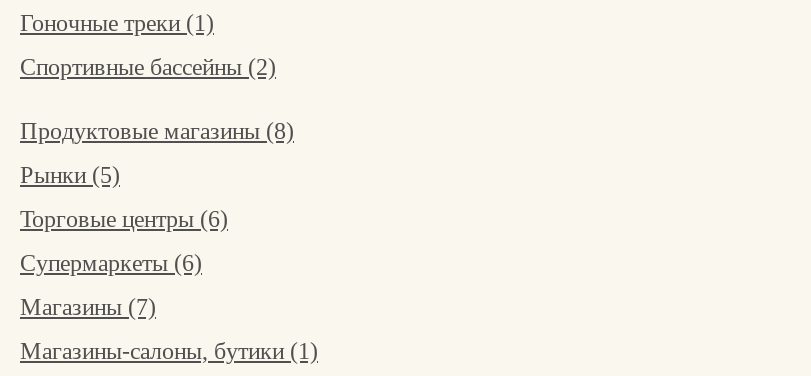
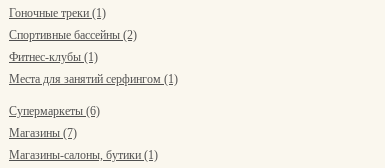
- Продуктовые магазины (8)
- Рынки (5)
- Торговые центры (6)
+ Фитнес-клубы (1)
+ Места для занятий серфингом (1)
